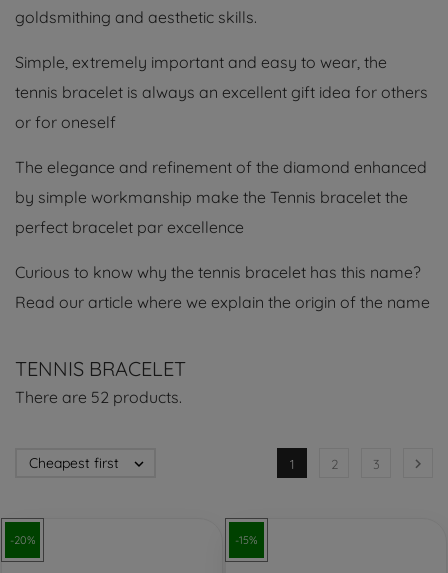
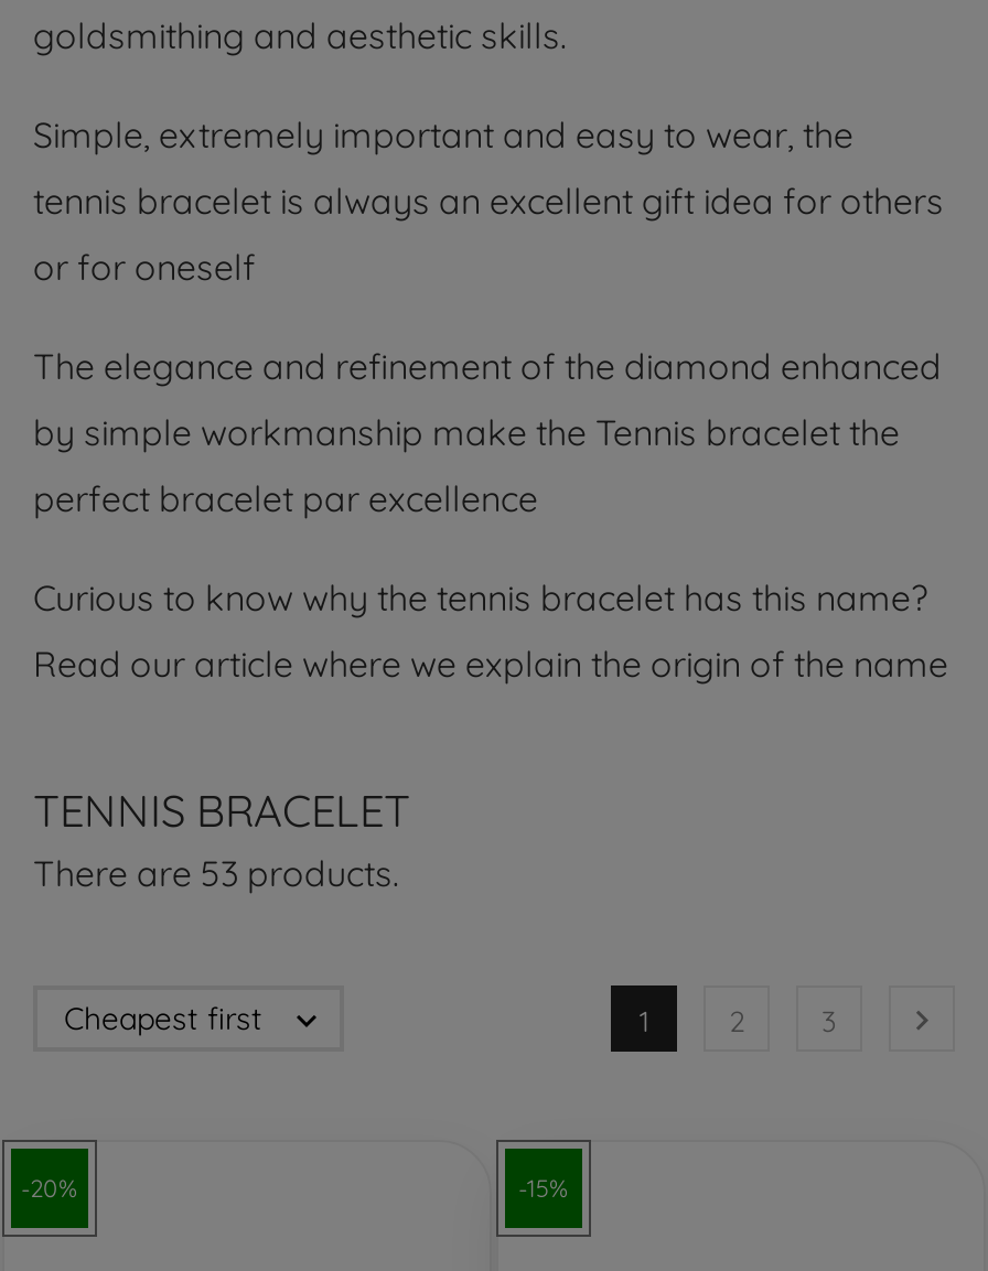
- There are 52 products.
+ There are 53 products.
